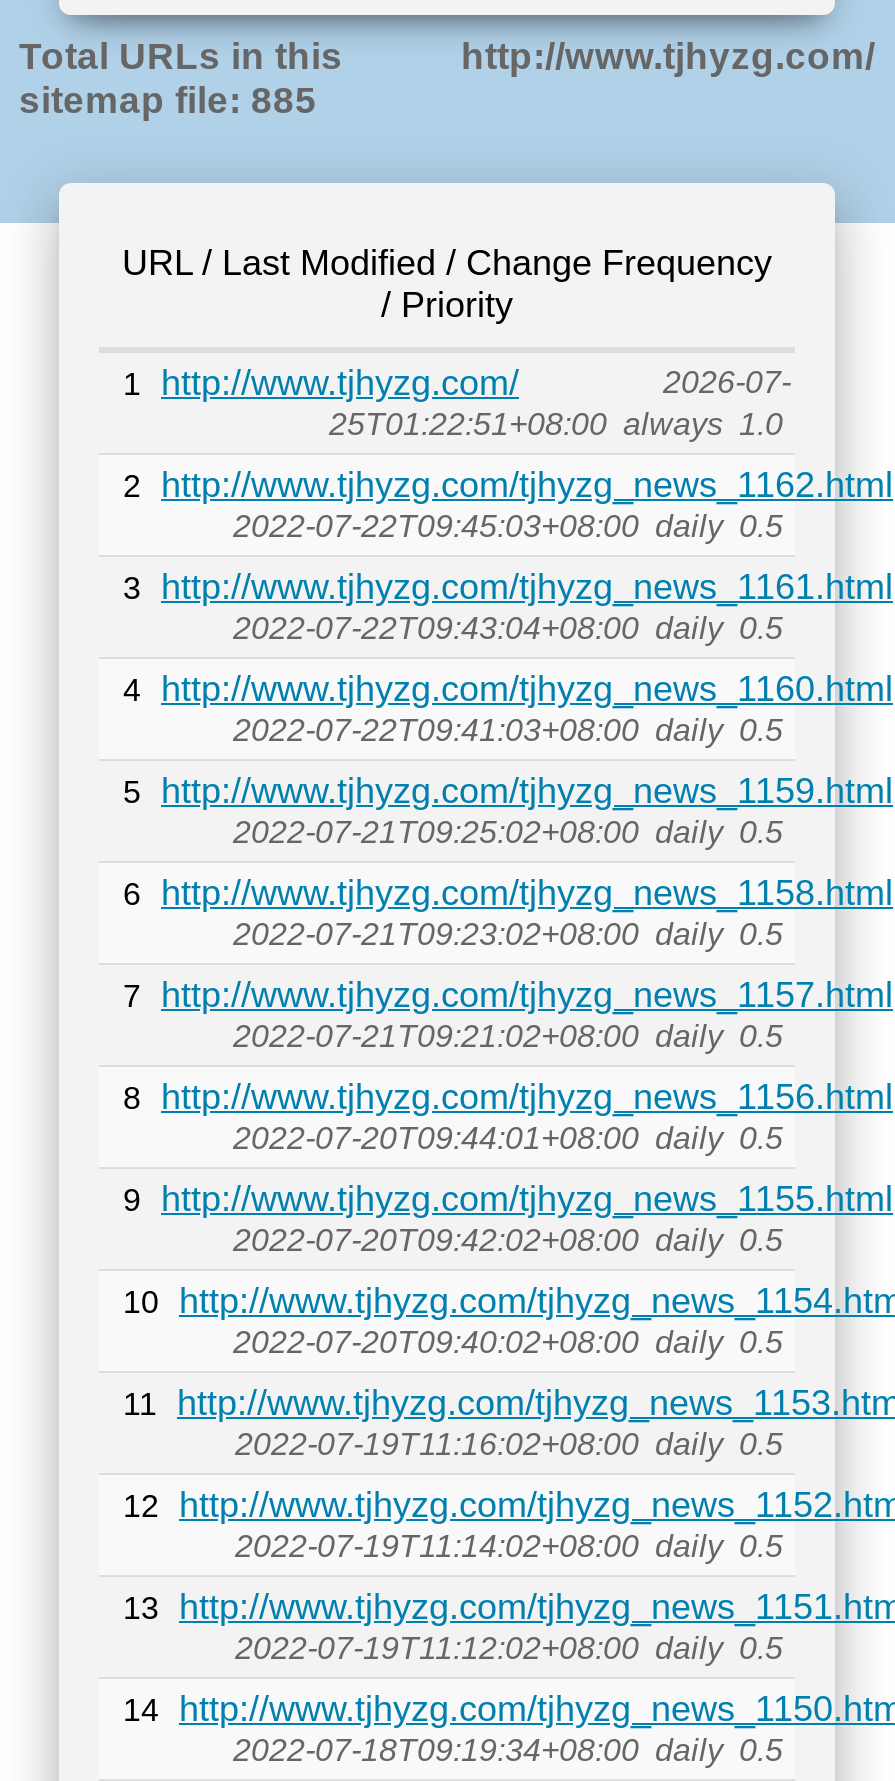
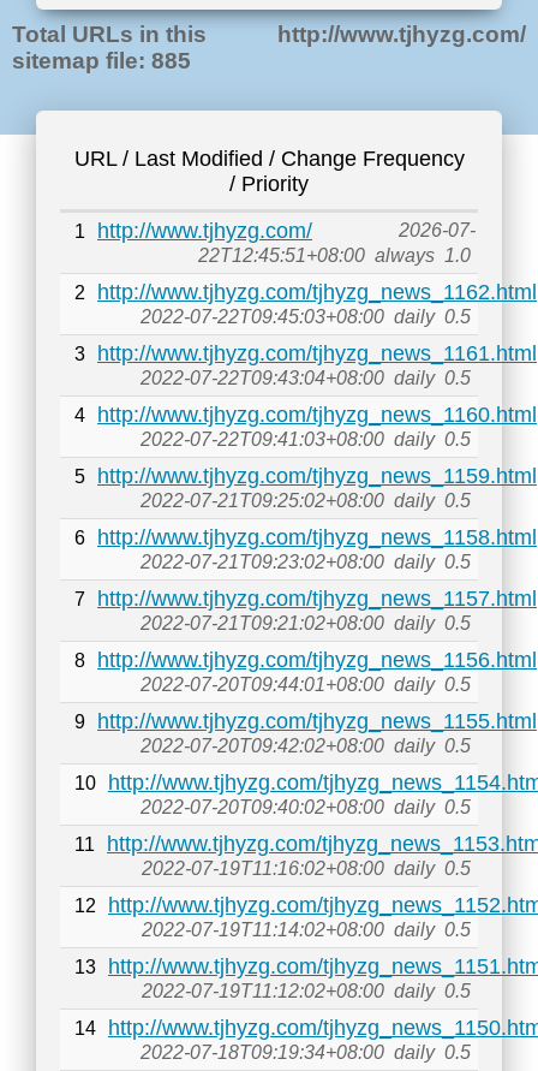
- 25T01:22:51+08:00 always 1.0
+ 22T12:45:51+08:00 always 1.0
